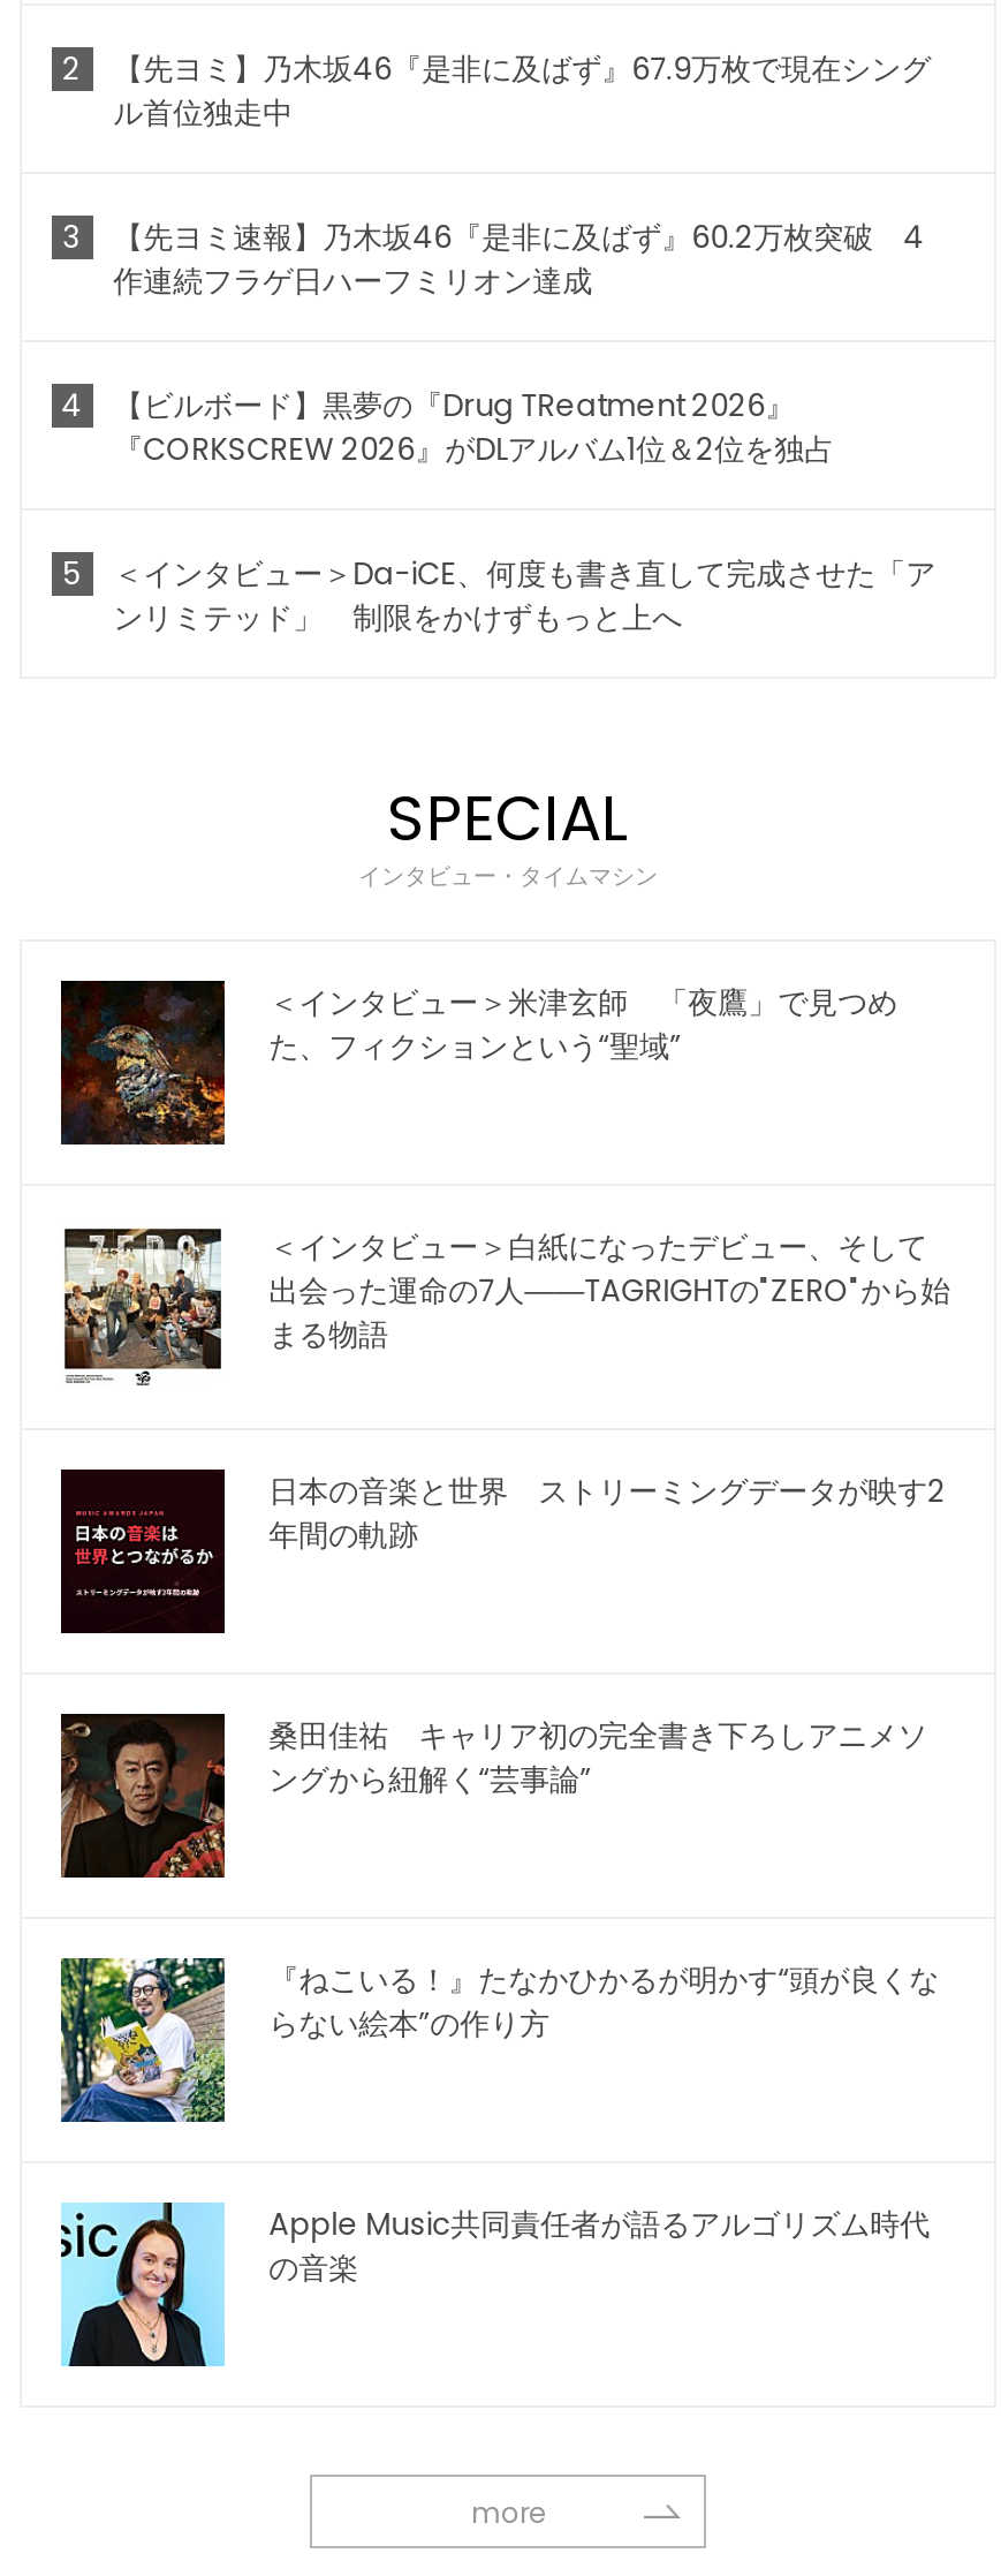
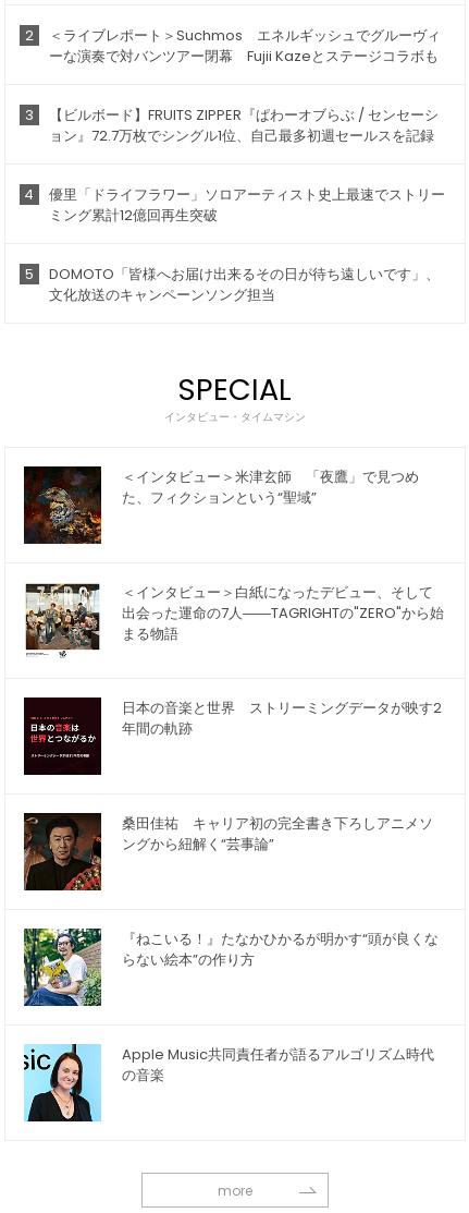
- 【先ヨミ】乃木坂46『是非に及ばず』67.9万枚で現在シング
- ル首位独走中
+ ＜ライブレポート＞Suchmos エネルギッシュでグルーヴィ
+ ーな演奏で対バンツアー閉幕 Fujii Kazeとステージコラボも

- 【先ヨミ速報】乃木坂46『是非に及ばず』60.2万枚突破 4
- 作連続フラゲ日ハーフミリオン達成
+ 【ビルボード】FRUITS ZIPPER『ぱわーオブらぶ / センセーシ
+ ョン』72.7万枚でシングル1位、自己最多初週セールスを記録

- 【ビルボード】黒夢の『Drug TReatment 2026』
- 『CORKSCREW 2026』がDLアルバム1位＆2位を独占
+ 優里「ドライフラワー」ソロアーティスト史上最速でストリー
+ ミング累計12億回再生突破

- ＜インタビュー＞Da-iCE、何度も書き直して完成させた「ア
- ンリミテッド」 制限をかけずもっと上へ
+ DOMOTO「皆様へお届け出来るその日が待ち遠しいです」、
+ 文化放送のキャンペーンソング担当
